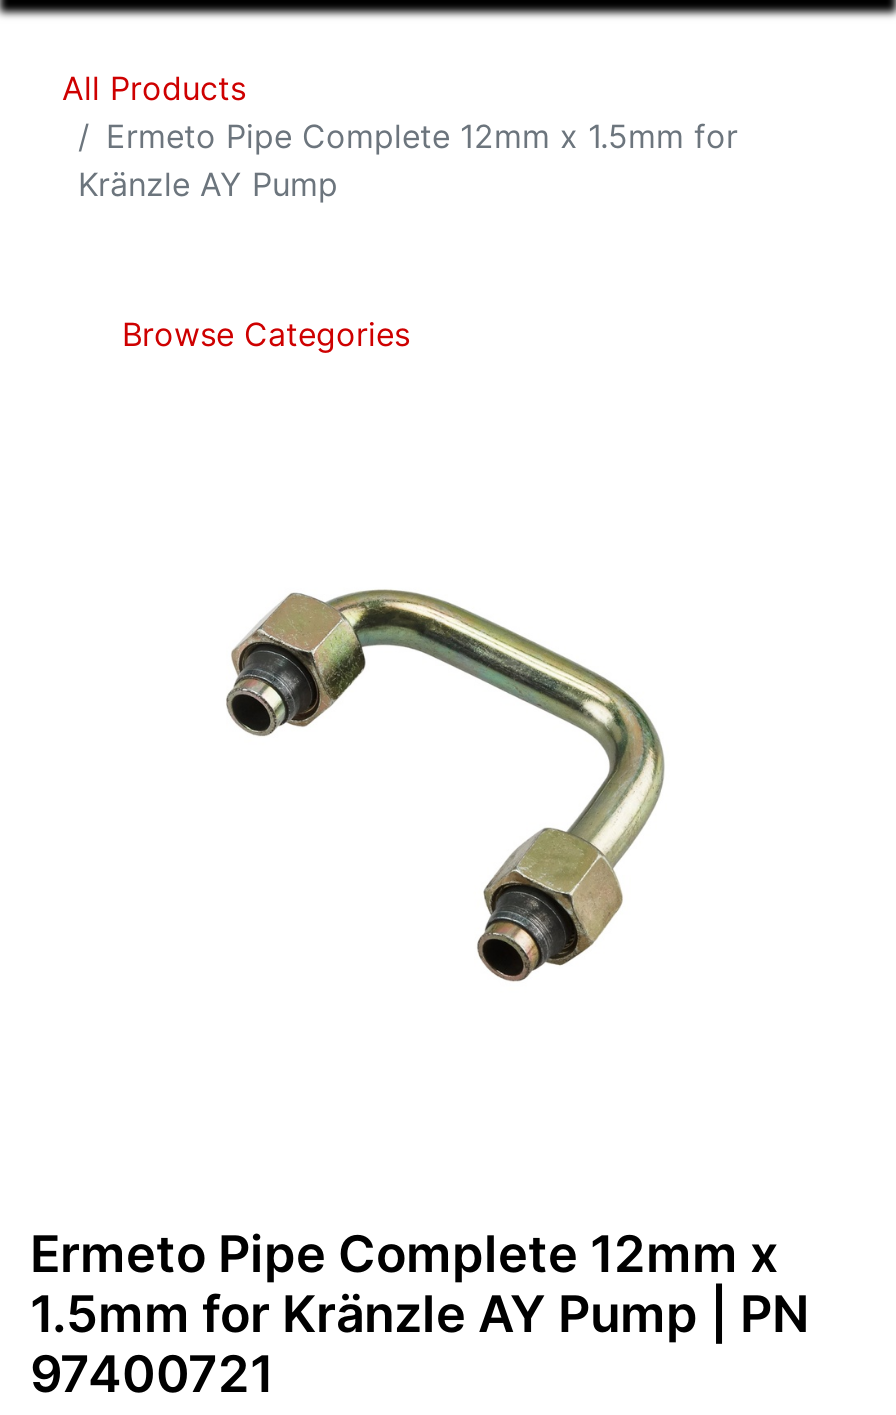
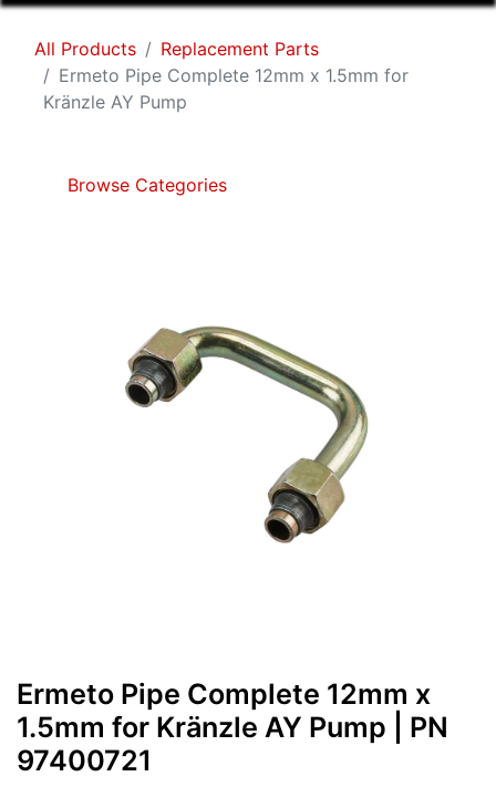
+ Replacement Parts
